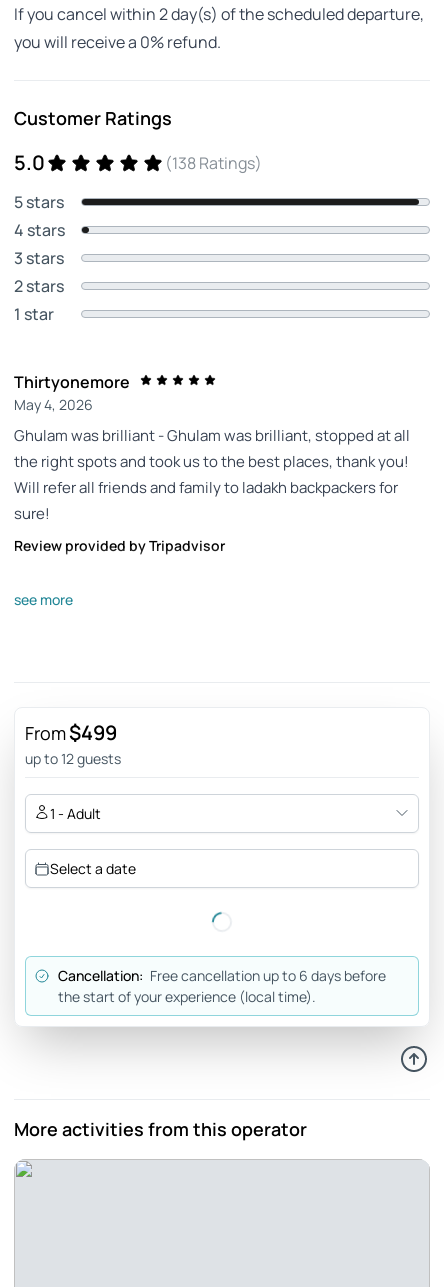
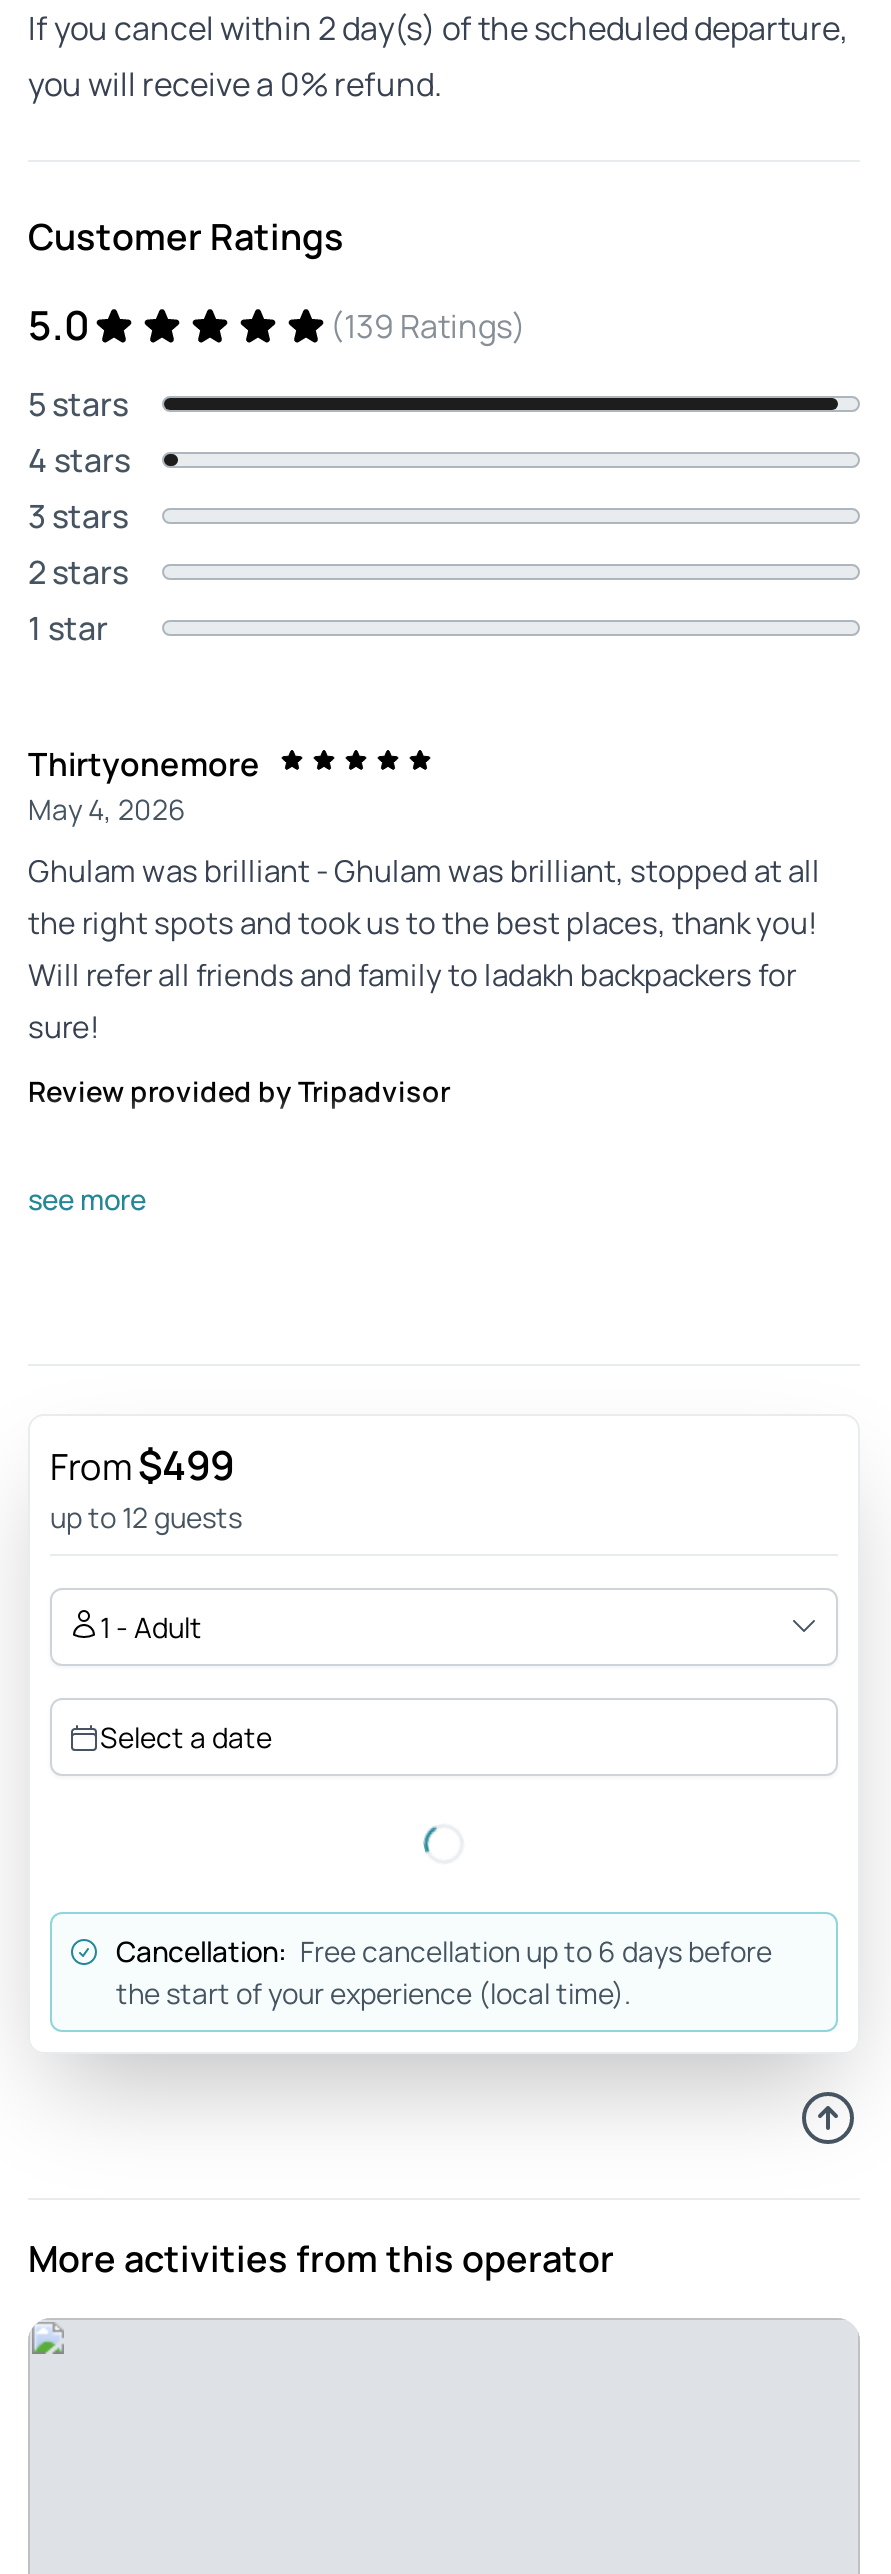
- (138 Ratings)
+ (139 Ratings)
